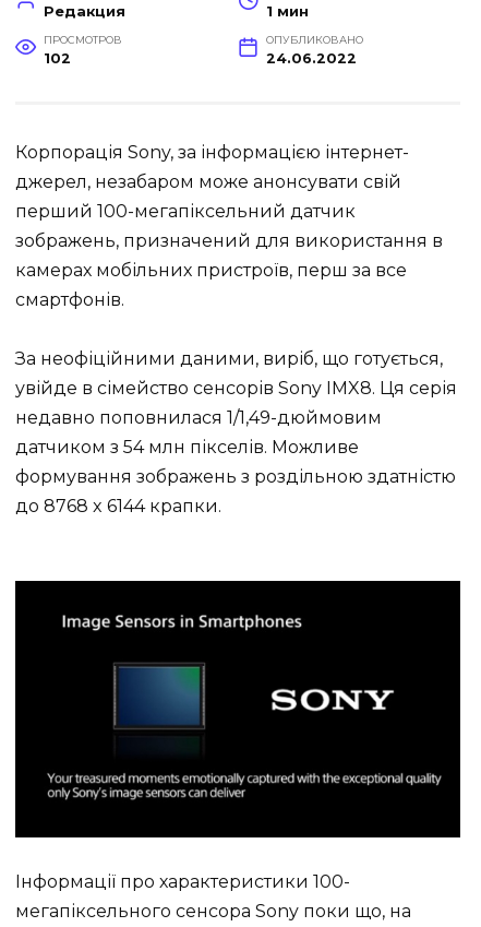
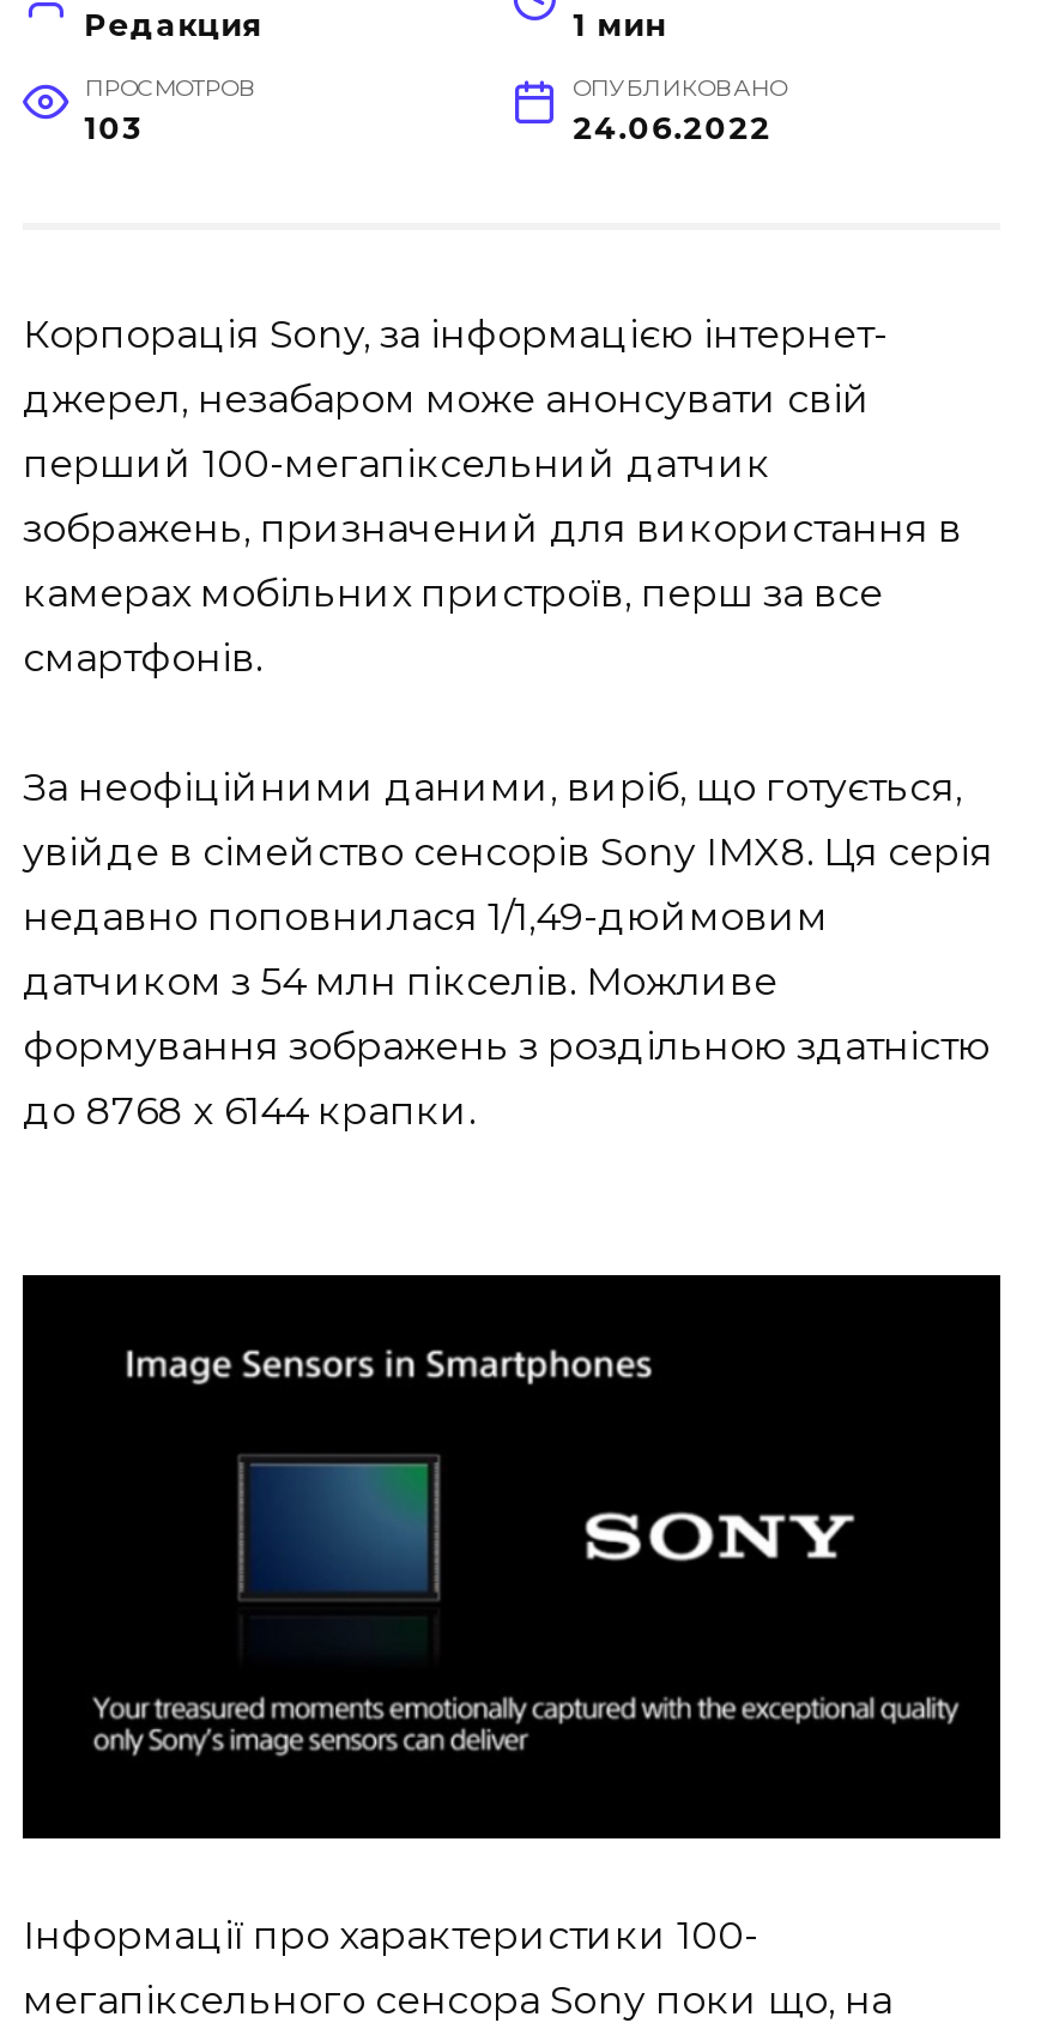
- 102
+ 103
